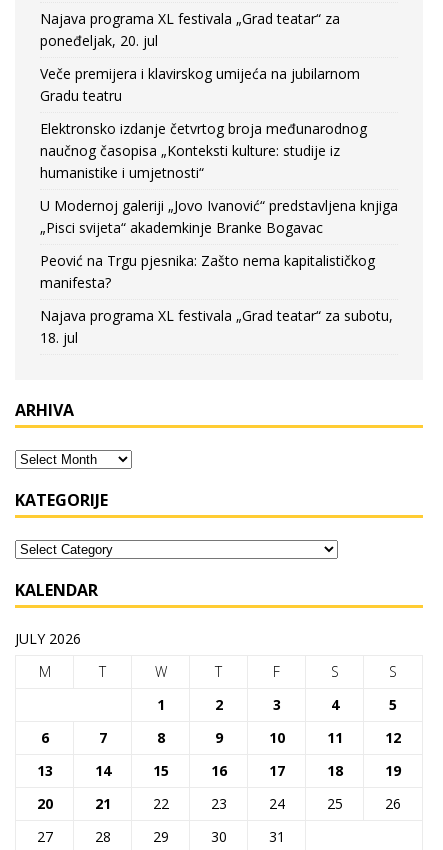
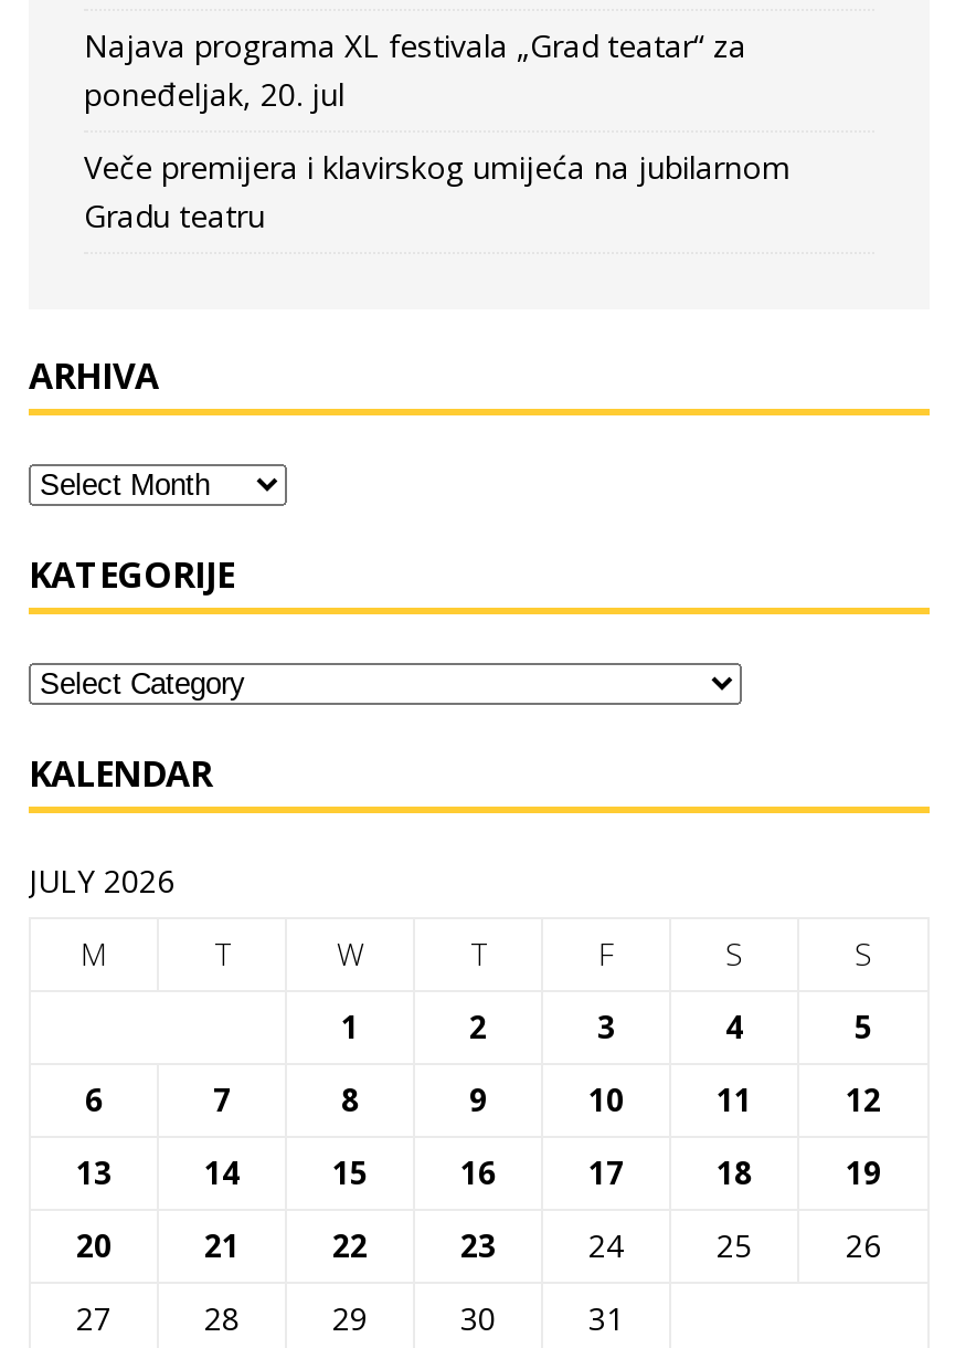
- Elektronsko izdanje četvrtog broja međunarodnog
- naučnog časopisa „Konteksti kulture: studije iz
- humanistike i umjetnosti“
- U Modernoj galeriji „Jovo Ivanović“ predstavljena knjiga
- „Pisci svijeta“ akademkinje Branke Bogavac
- Peović na Trgu pjesnika: Zašto nema kapitalističkog
- manifesta?
- Najava programa XL festivala „Grad teatar“ za subotu,
- 18. jul
